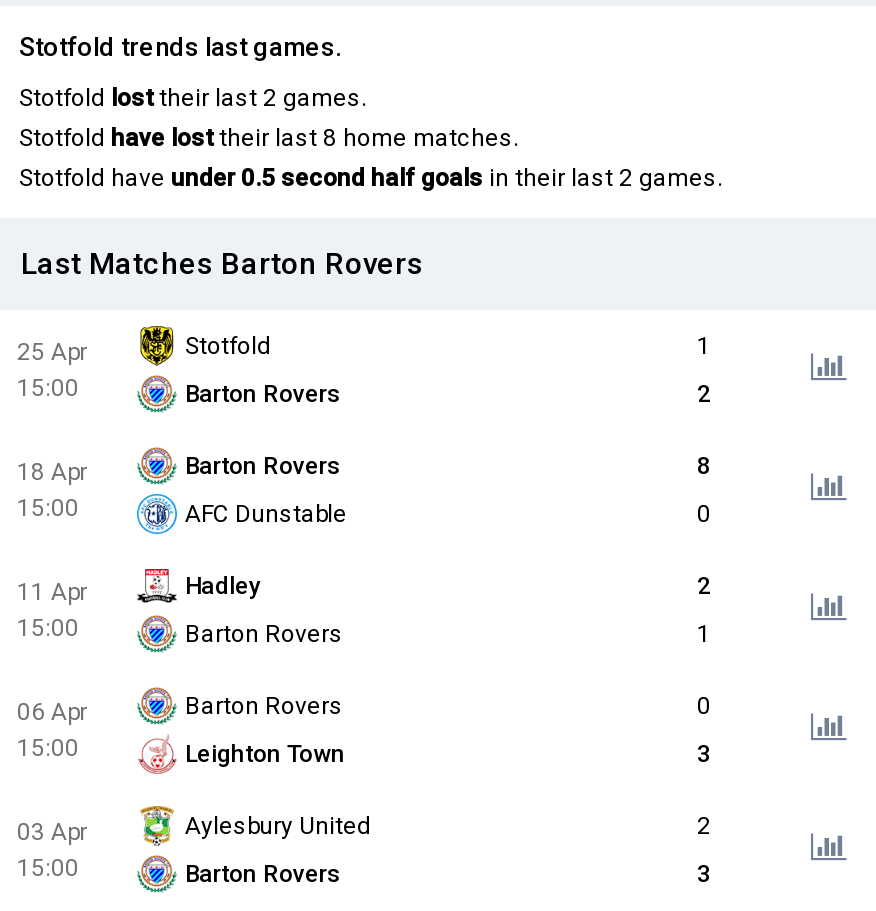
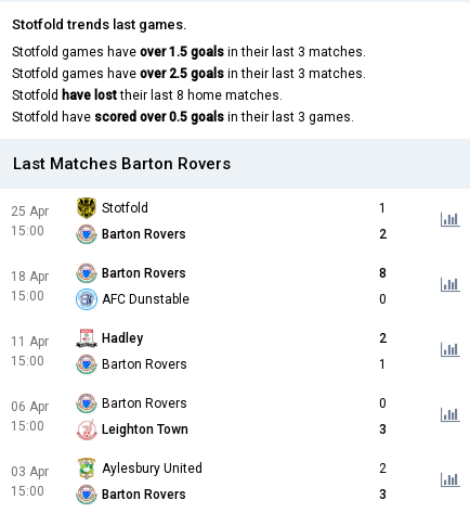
- Stotfold lost their last 2 games.
+ Stotfold games have over 1.5 goals in their last 3 matches.
+ Stotfold games have over 2.5 goals in their last 3 matches.

- Stotfold have under 0.5 second half goals in their last 2 games.
+ Stotfold have scored over 0.5 goals in their last 3 games.
